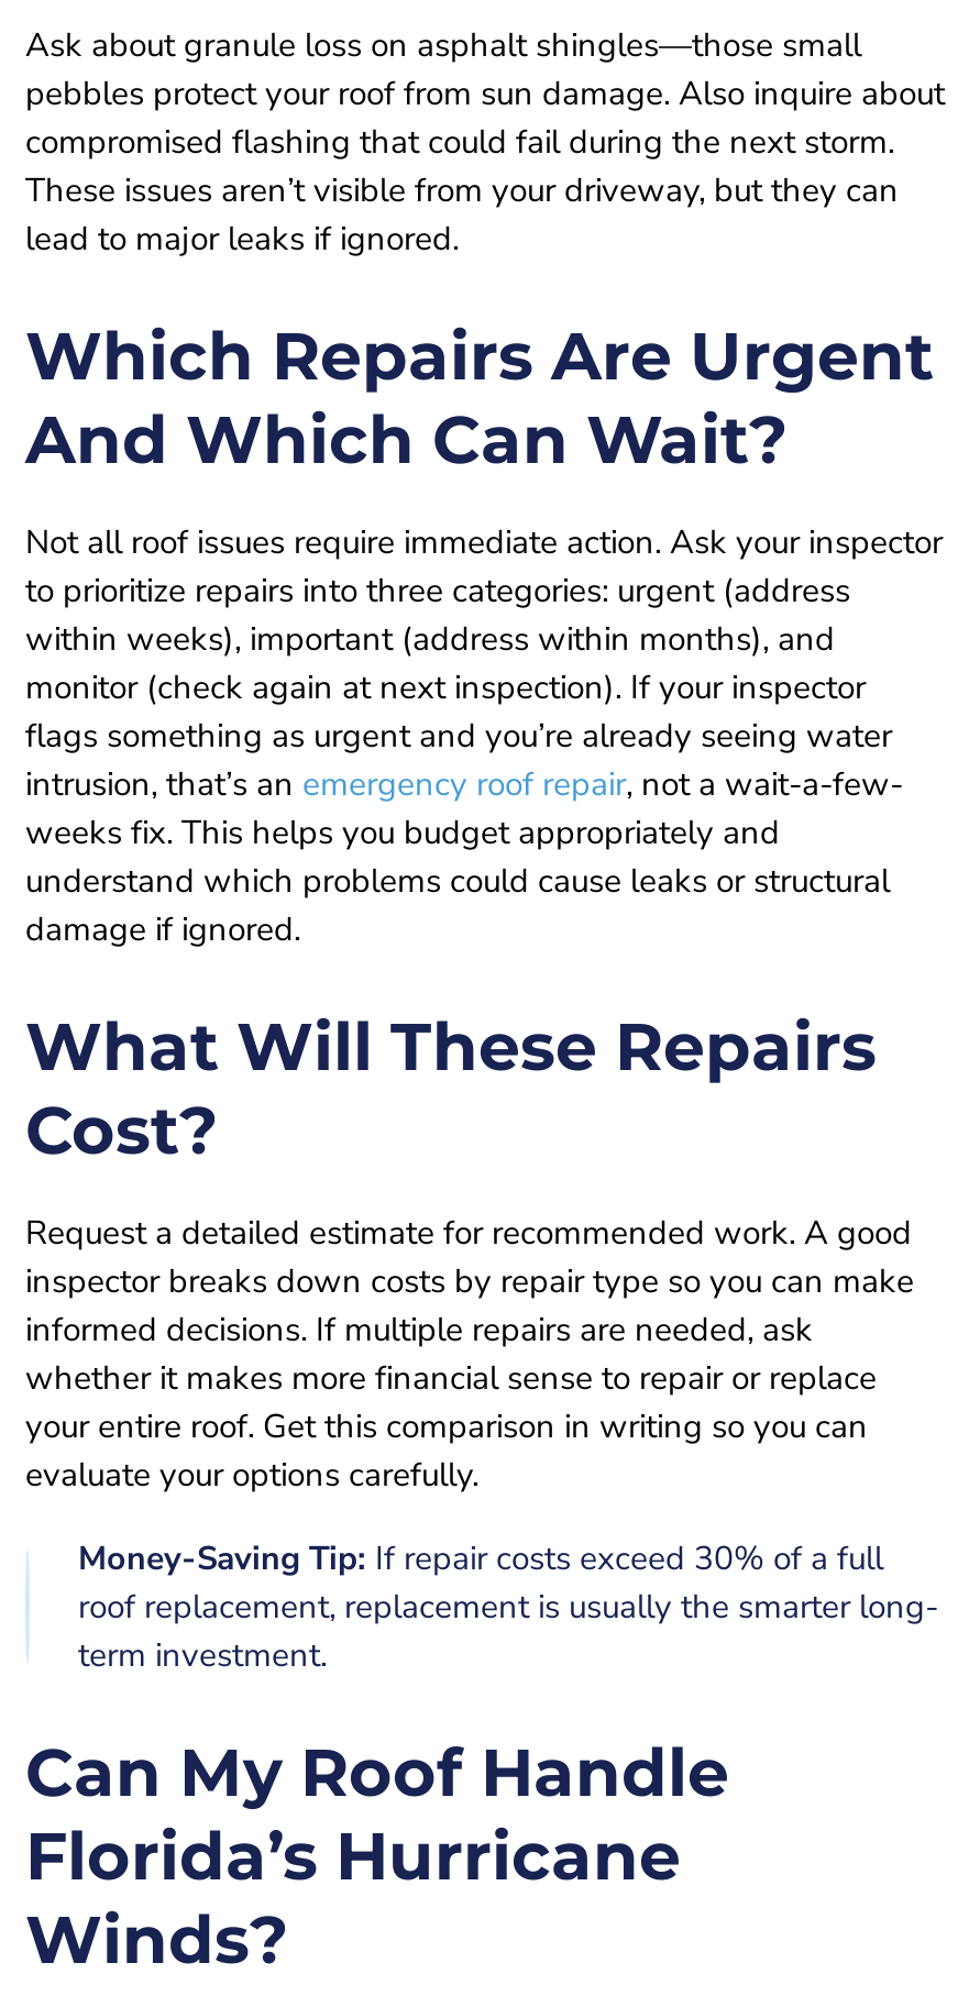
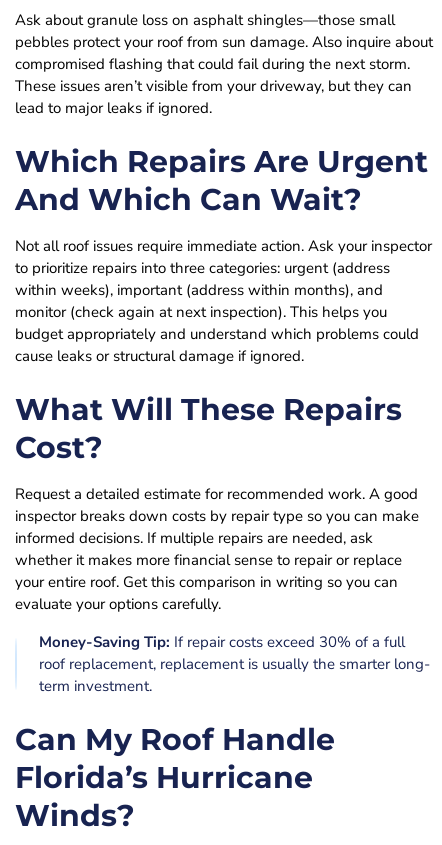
- monitor (check again at next inspection). If your inspector
- flags something as urgent and you’re already seeing water
- intrusion, that’s an emergency roof repair, not a wait-a-few-
- weeks fix. This helps you budget appropriately and
- understand which problems could cause leaks or structural
- damage if ignored.
+ monitor (check again at next inspection). This helps you
+ budget appropriately and understand which problems could
+ cause leaks or structural damage if ignored.
